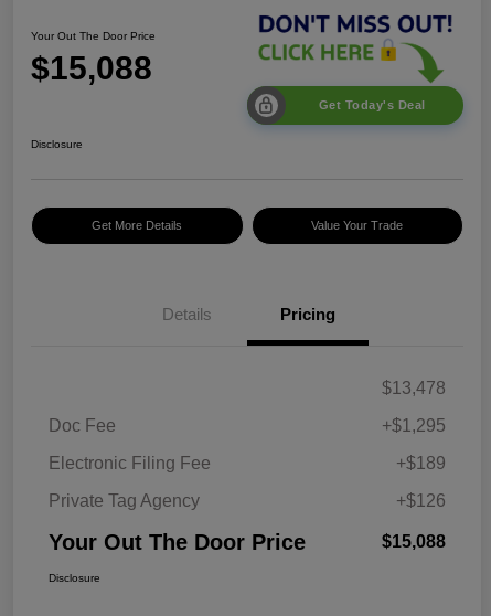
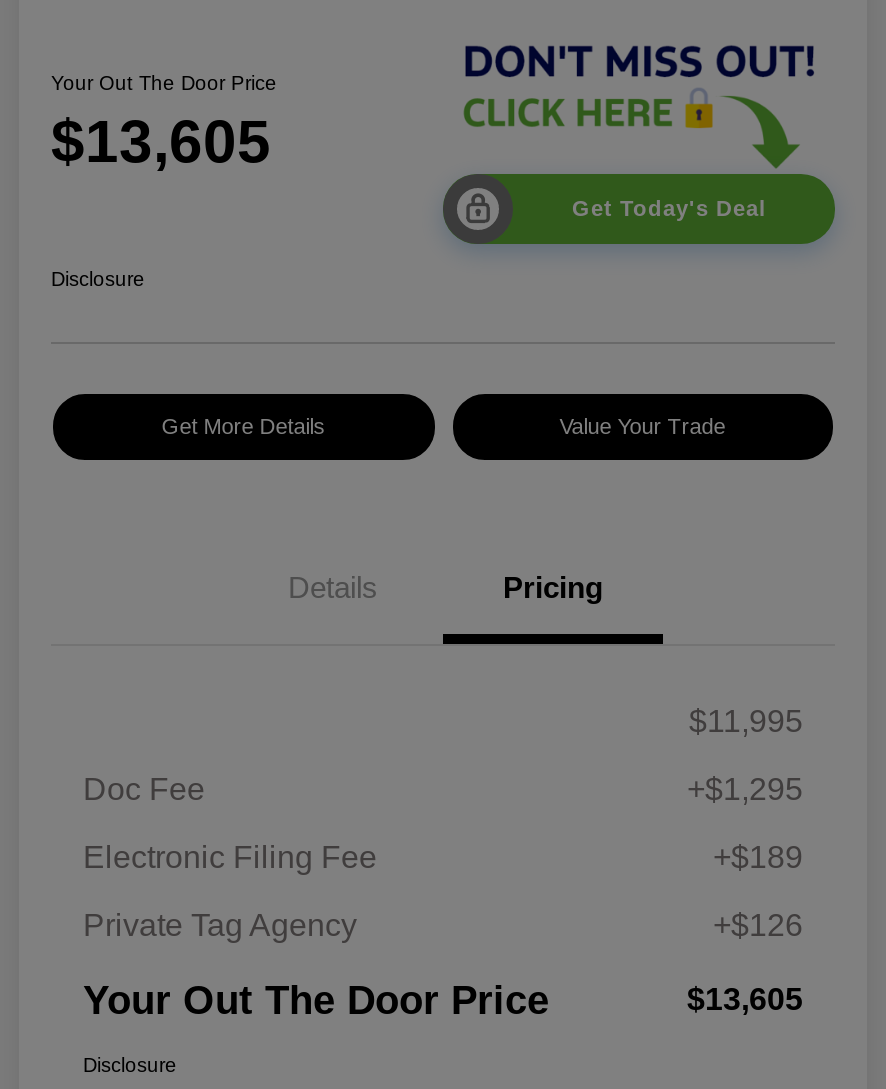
- $15,088
+ $13,605

- $13,478
+ $11,995

- $15,088
+ $13,605
